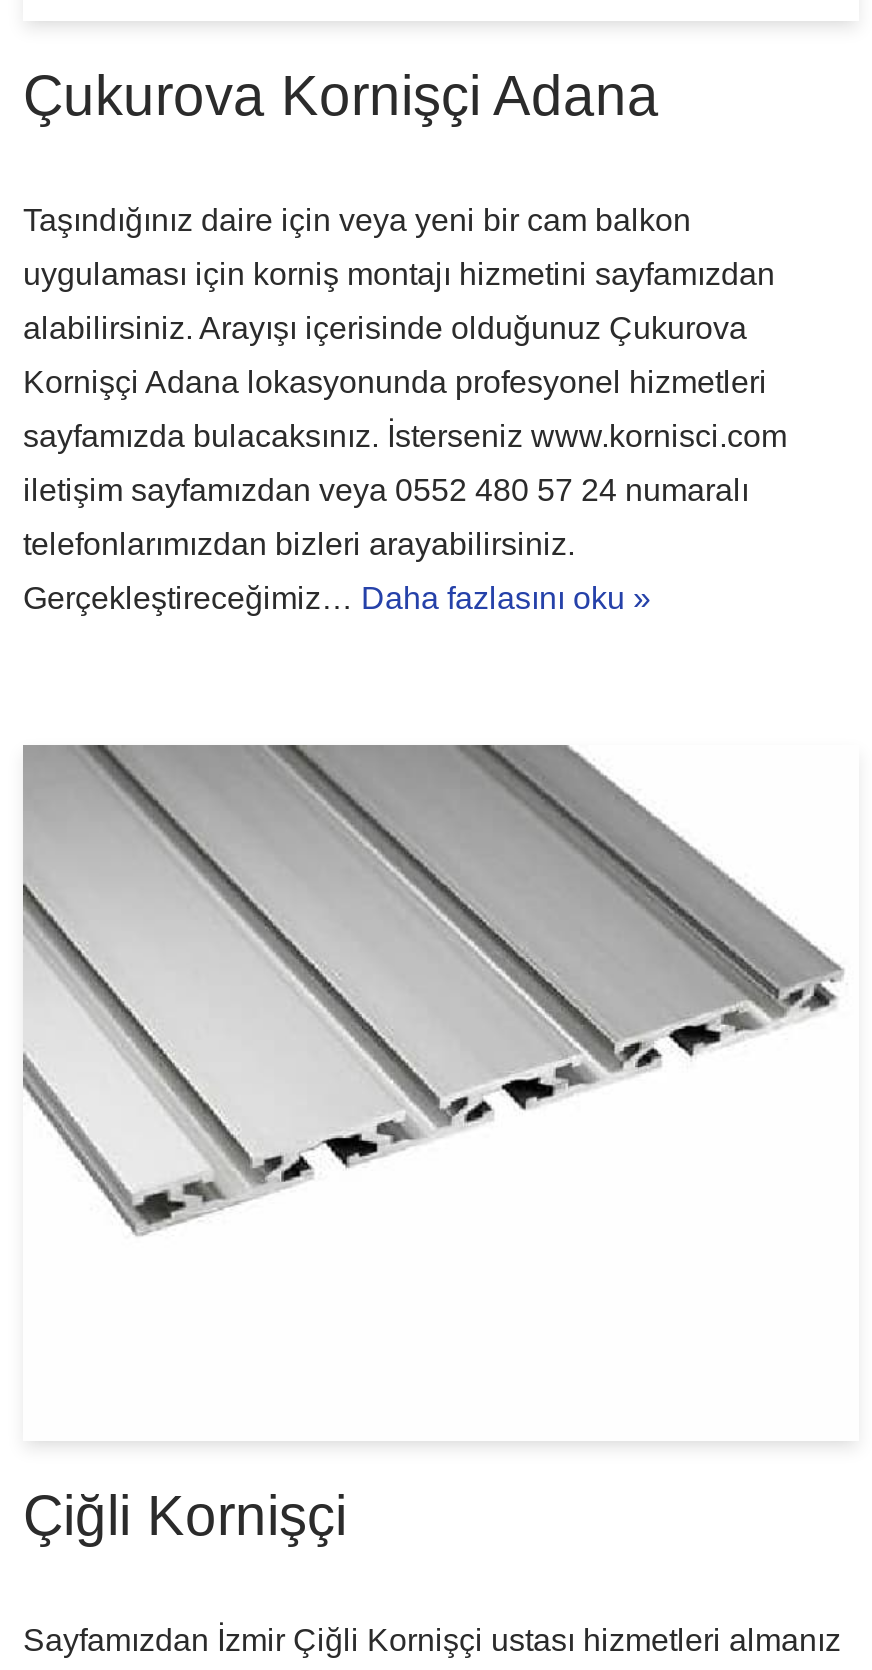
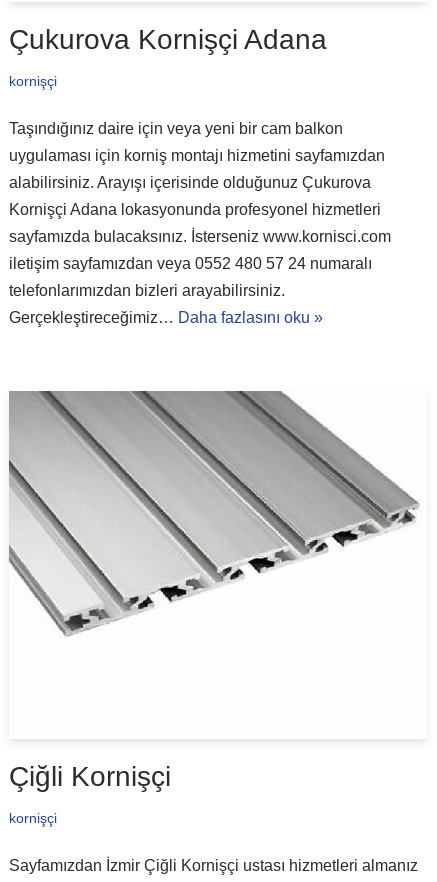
+ kornişçi

+ kornişçi
